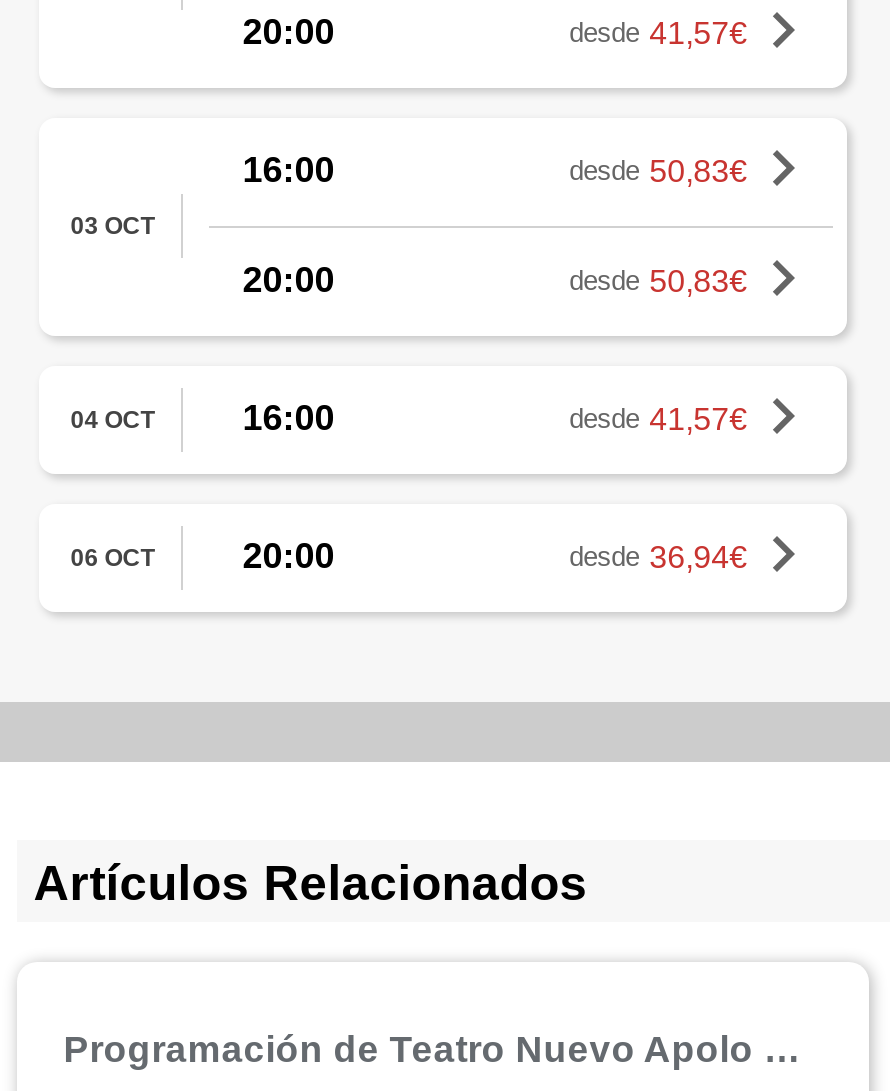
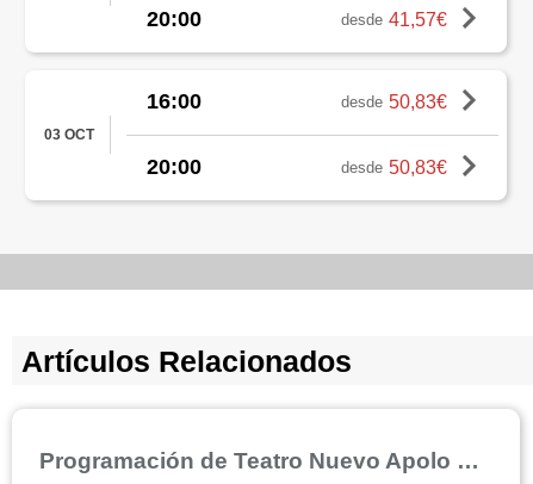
- 04 OCT
- 16:00
- desde 41,57€

- 06 OCT
- 20:00
- desde 36,94€
